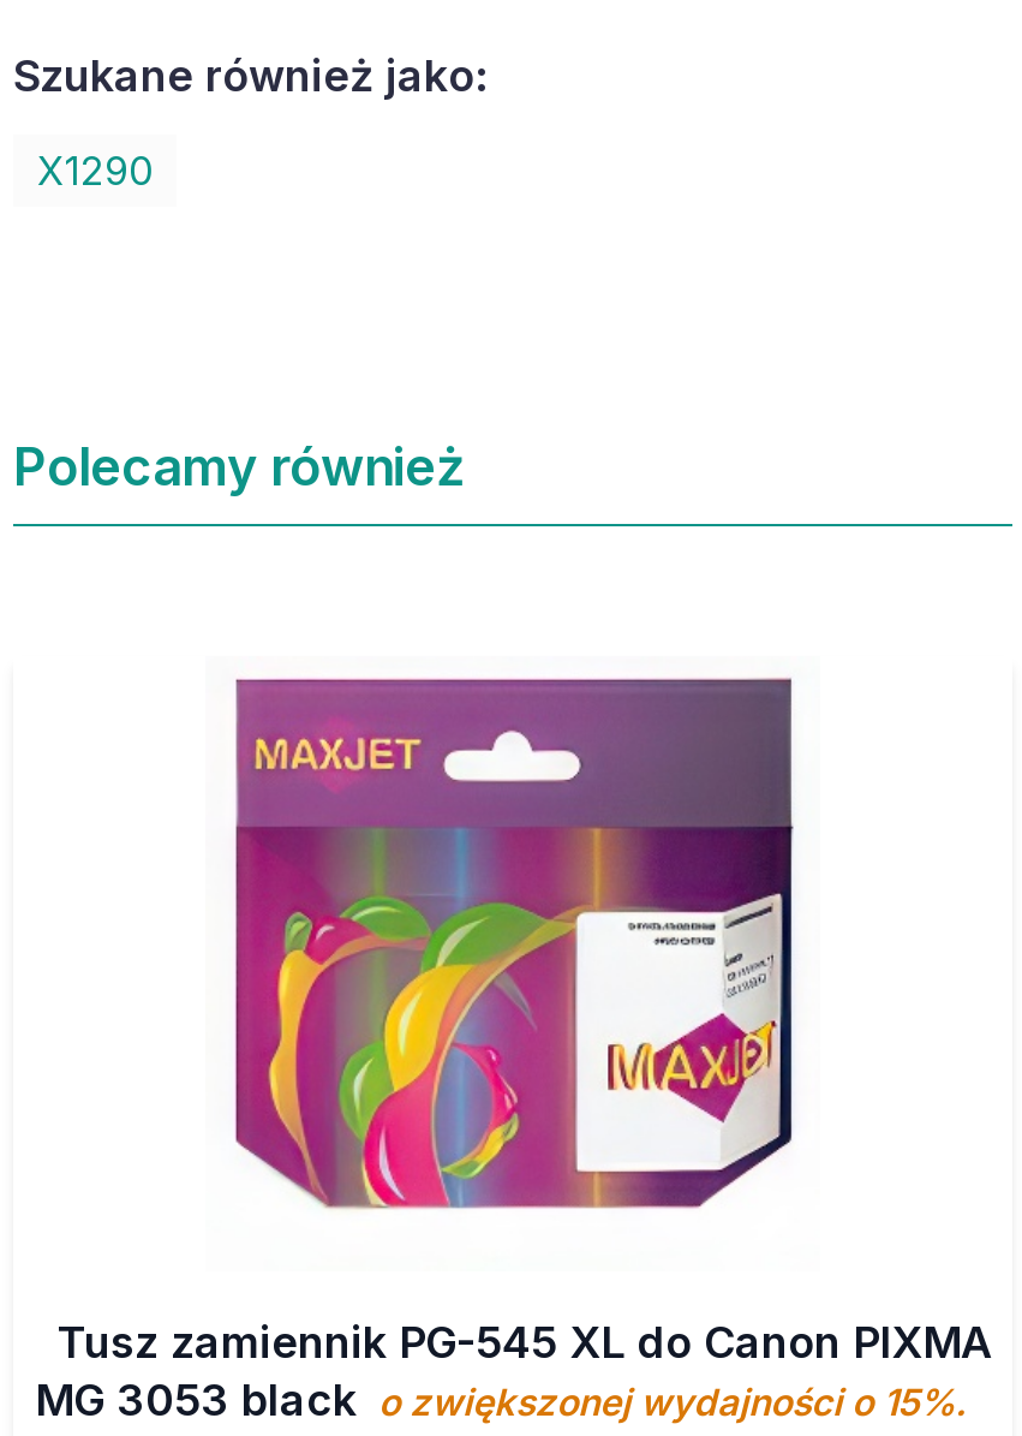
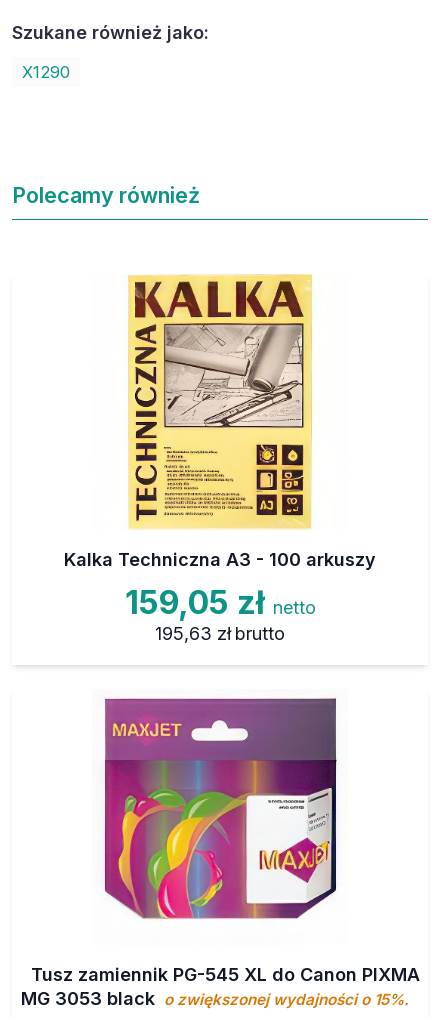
+ [image]
+ Kalka Techniczna A3 - 100 arkuszy
+ 159,05 zł netto
+ 195,63 zł brutto
